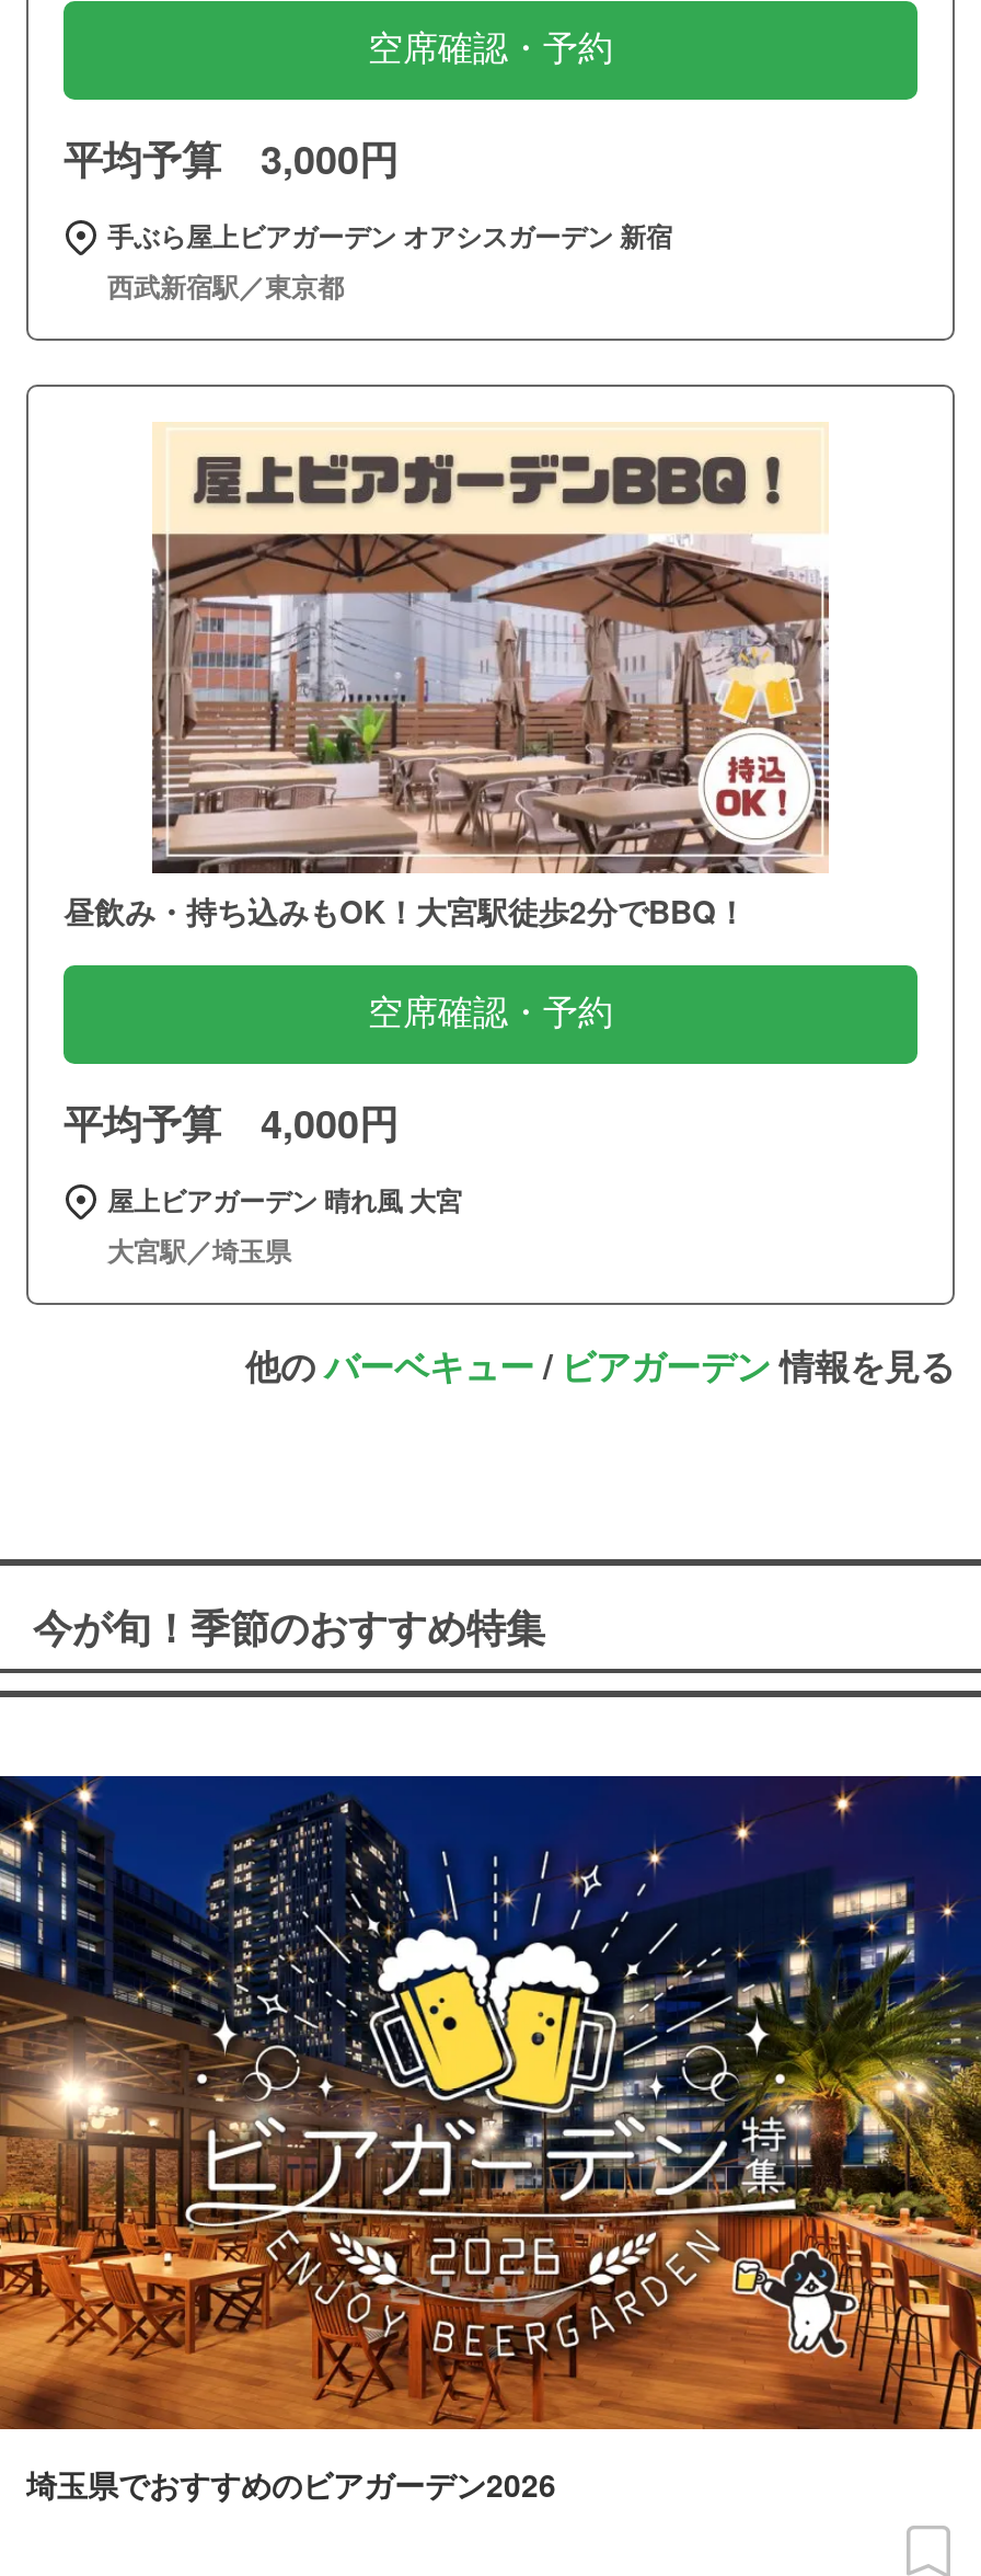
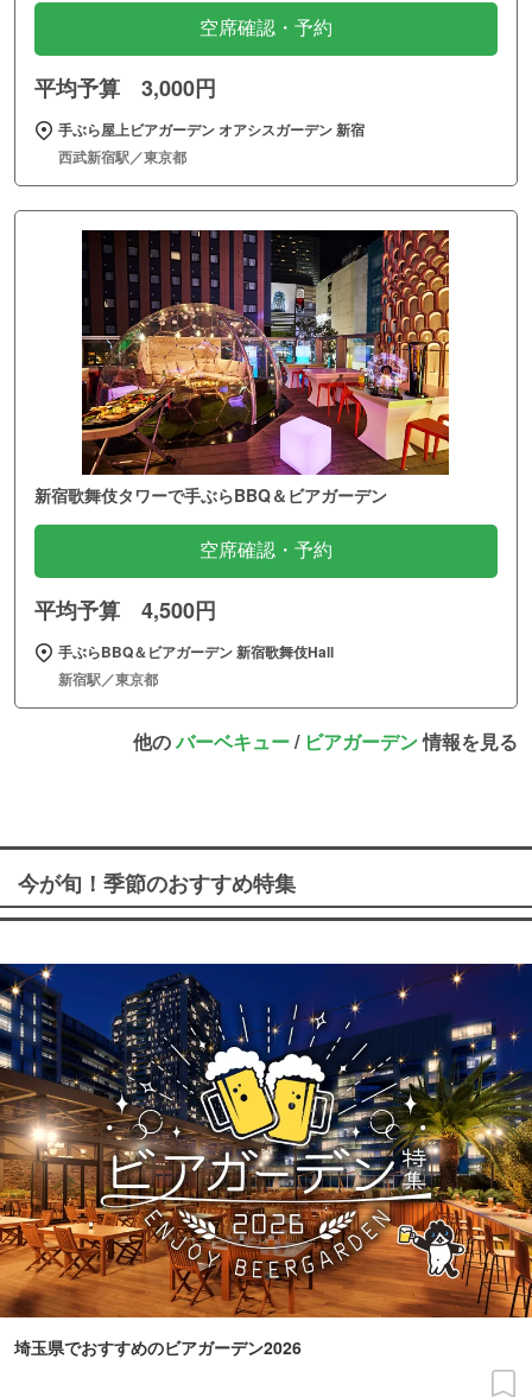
- [image]
- 昼飲み・持ち込みもOK！大宮駅徒歩2分でBBQ！
+ [image]
+ 新宿歌舞伎タワーで手ぶらBBQ＆ビアガーデン

- 平均予算 4,000円
+ 平均予算 4,500円

- 屋上ビアガーデン 晴れ風 大宮
- 大宮駅／埼玉県
+ 手ぶらBBQ＆ビアガーデン 新宿歌舞伎Hall
+ 新宿駅／東京都
